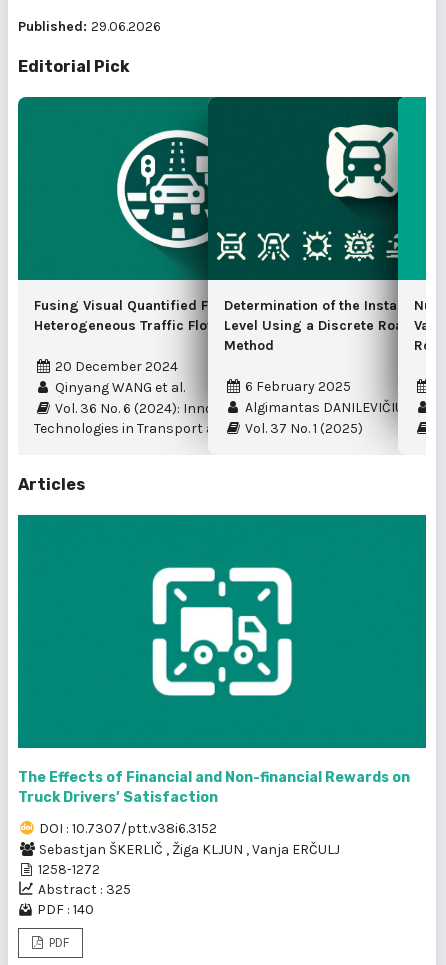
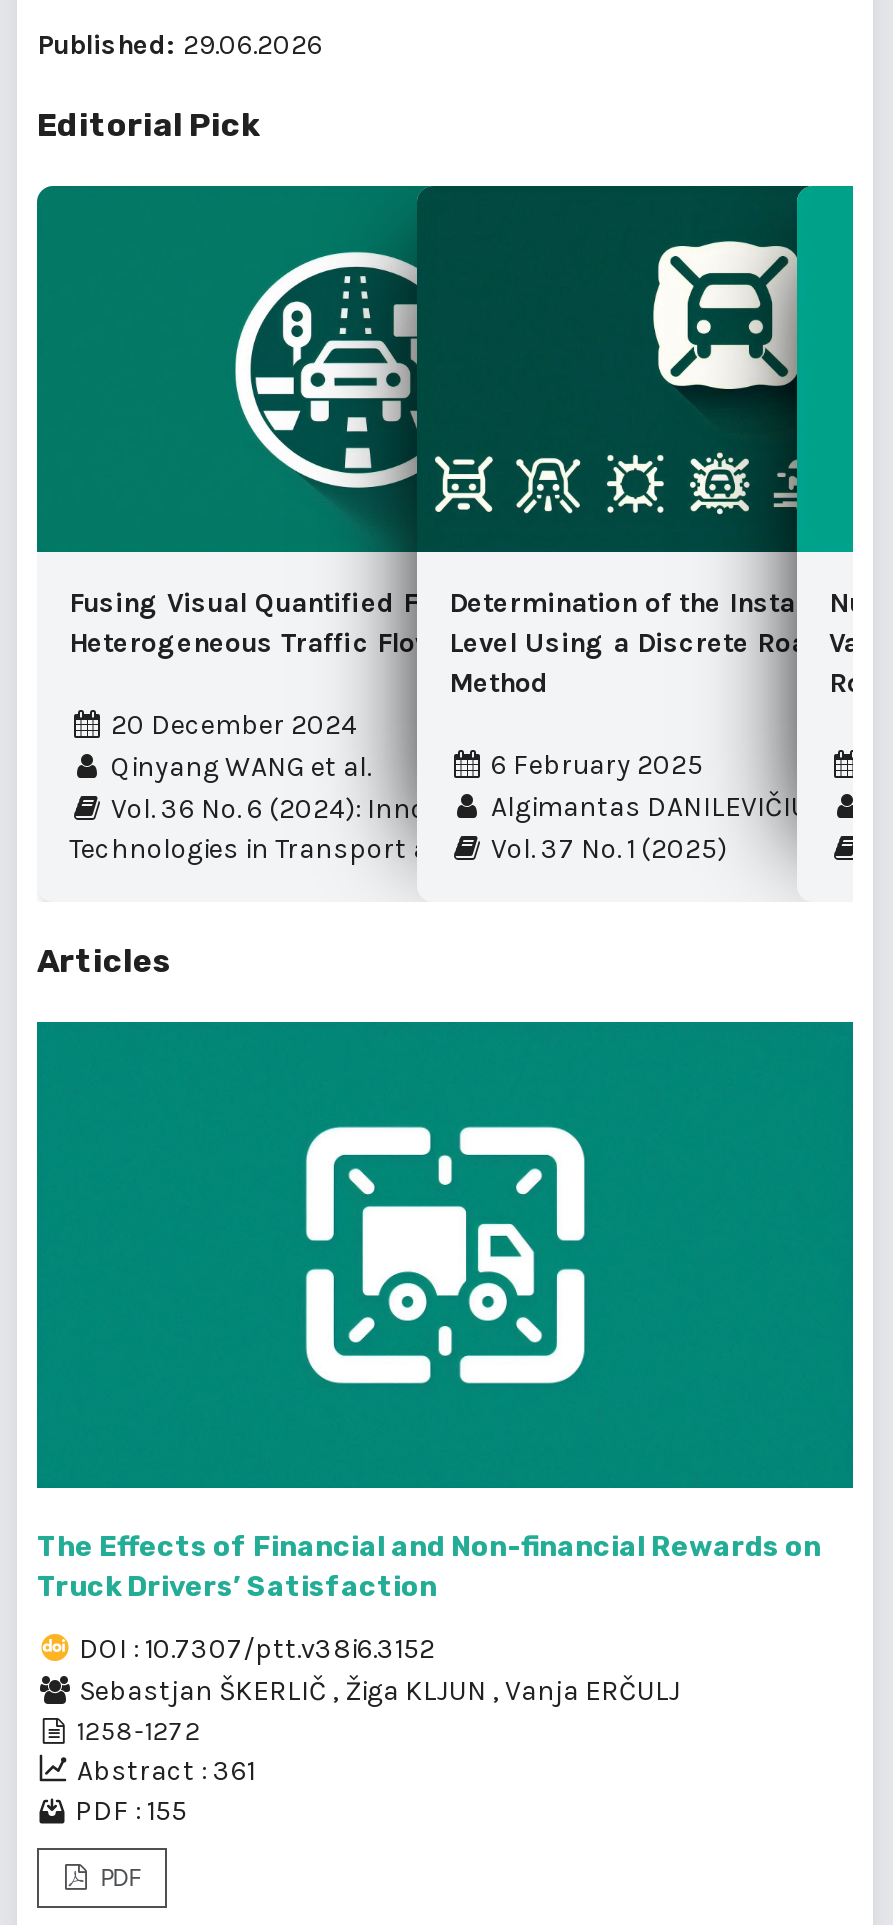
- Abstract : 325
+ Abstract : 361

- PDF : 140
+ PDF : 155
